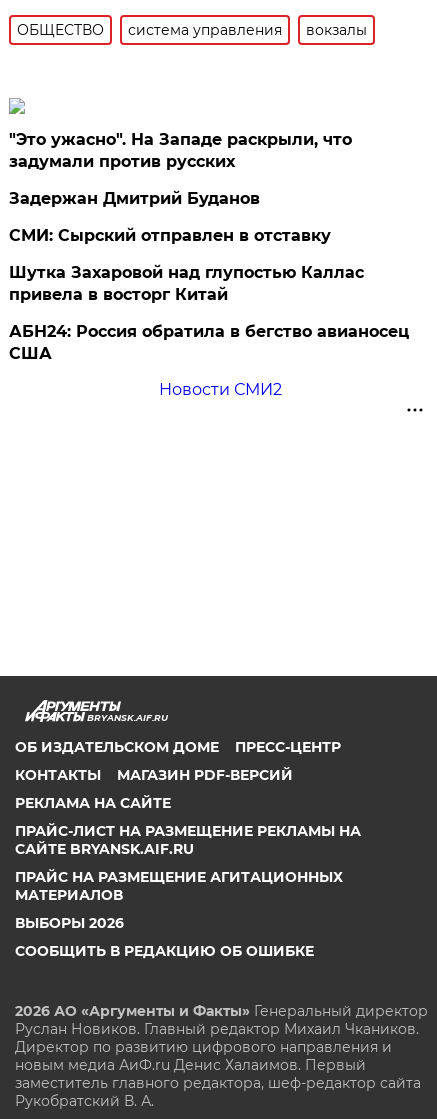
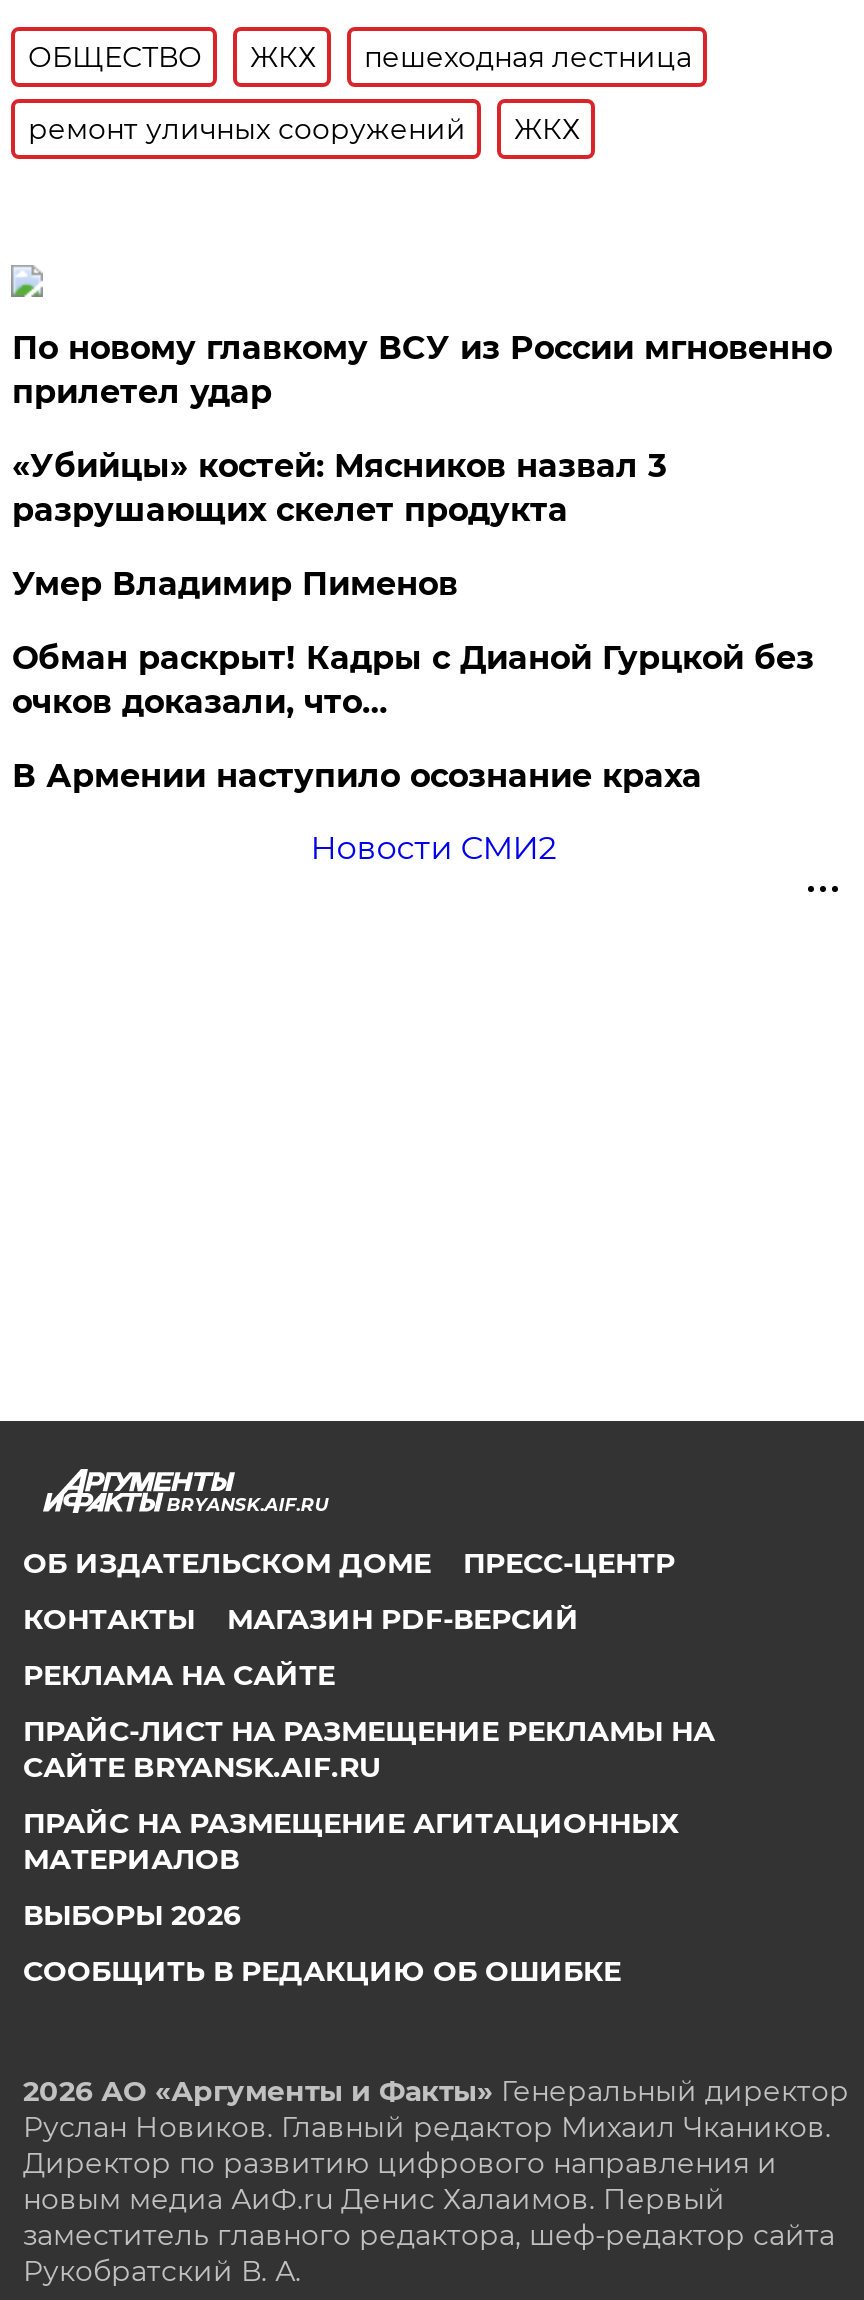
- система управления
- вокзалы
+ ЖКХ
+ пешеходная лестница
+ ремонт уличных сооружений
+ ЖКХ

- "Это ужасно". На Западе раскрыли, что
- задумали против русских
- Задержан Дмитрий Буданов
- СМИ: Сырский отправлен в отставку
- Шутка Захаровой над глупостью Каллас
- привела в восторг Китай
- АБН24: Россия обратила в бегство авианосец
- США
+ По новому главкому ВСУ из России мгновенно
+ прилетел удар
+ «Убийцы» костей: Мясников назвал 3
+ разрушающих скелет продукта
+ Умер Владимир Пименов
+ Обман раскрыт! Кадры с Дианой Гурцкой без
+ очков доказали, что…
+ В Армении наступило осознание краха
